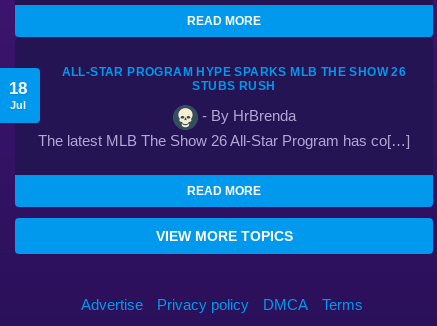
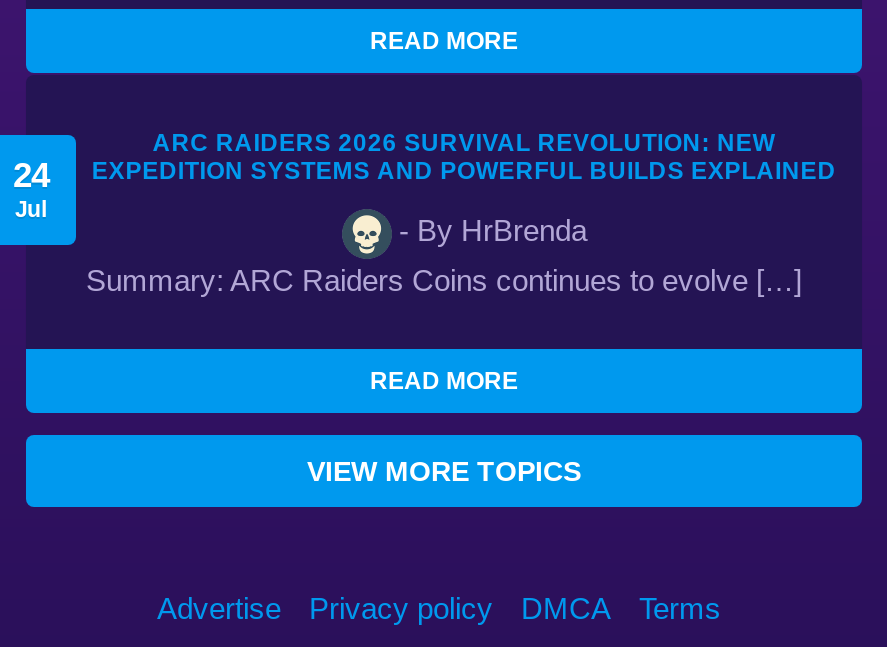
- ALL-STAR PROGRAM HYPE SPARKS MLB THE SHOW 26
- STUBS RUSH
+ ARC RAIDERS 2026 SURVIVAL REVOLUTION: NEW
+ EXPEDITION SYSTEMS AND POWERFUL BUILDS EXPLAINED

- 18
+ 24

- The latest MLB The Show 26 All-Star Program has co[…]
+ Summary: ARC Raiders Coins continues to evolve […]
